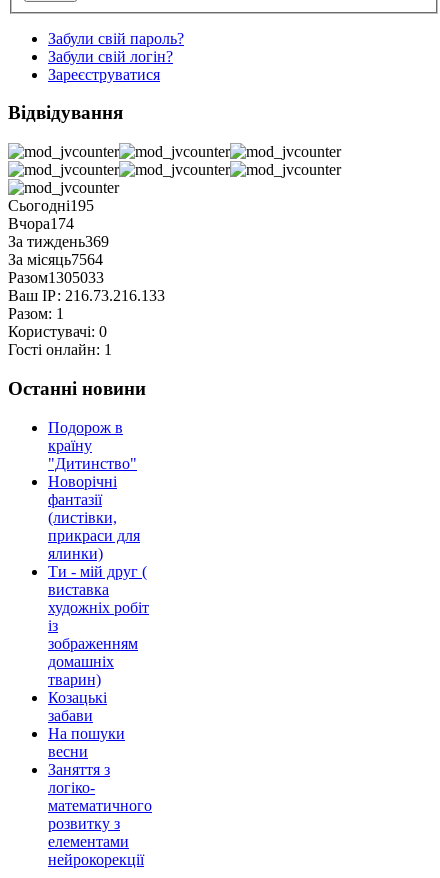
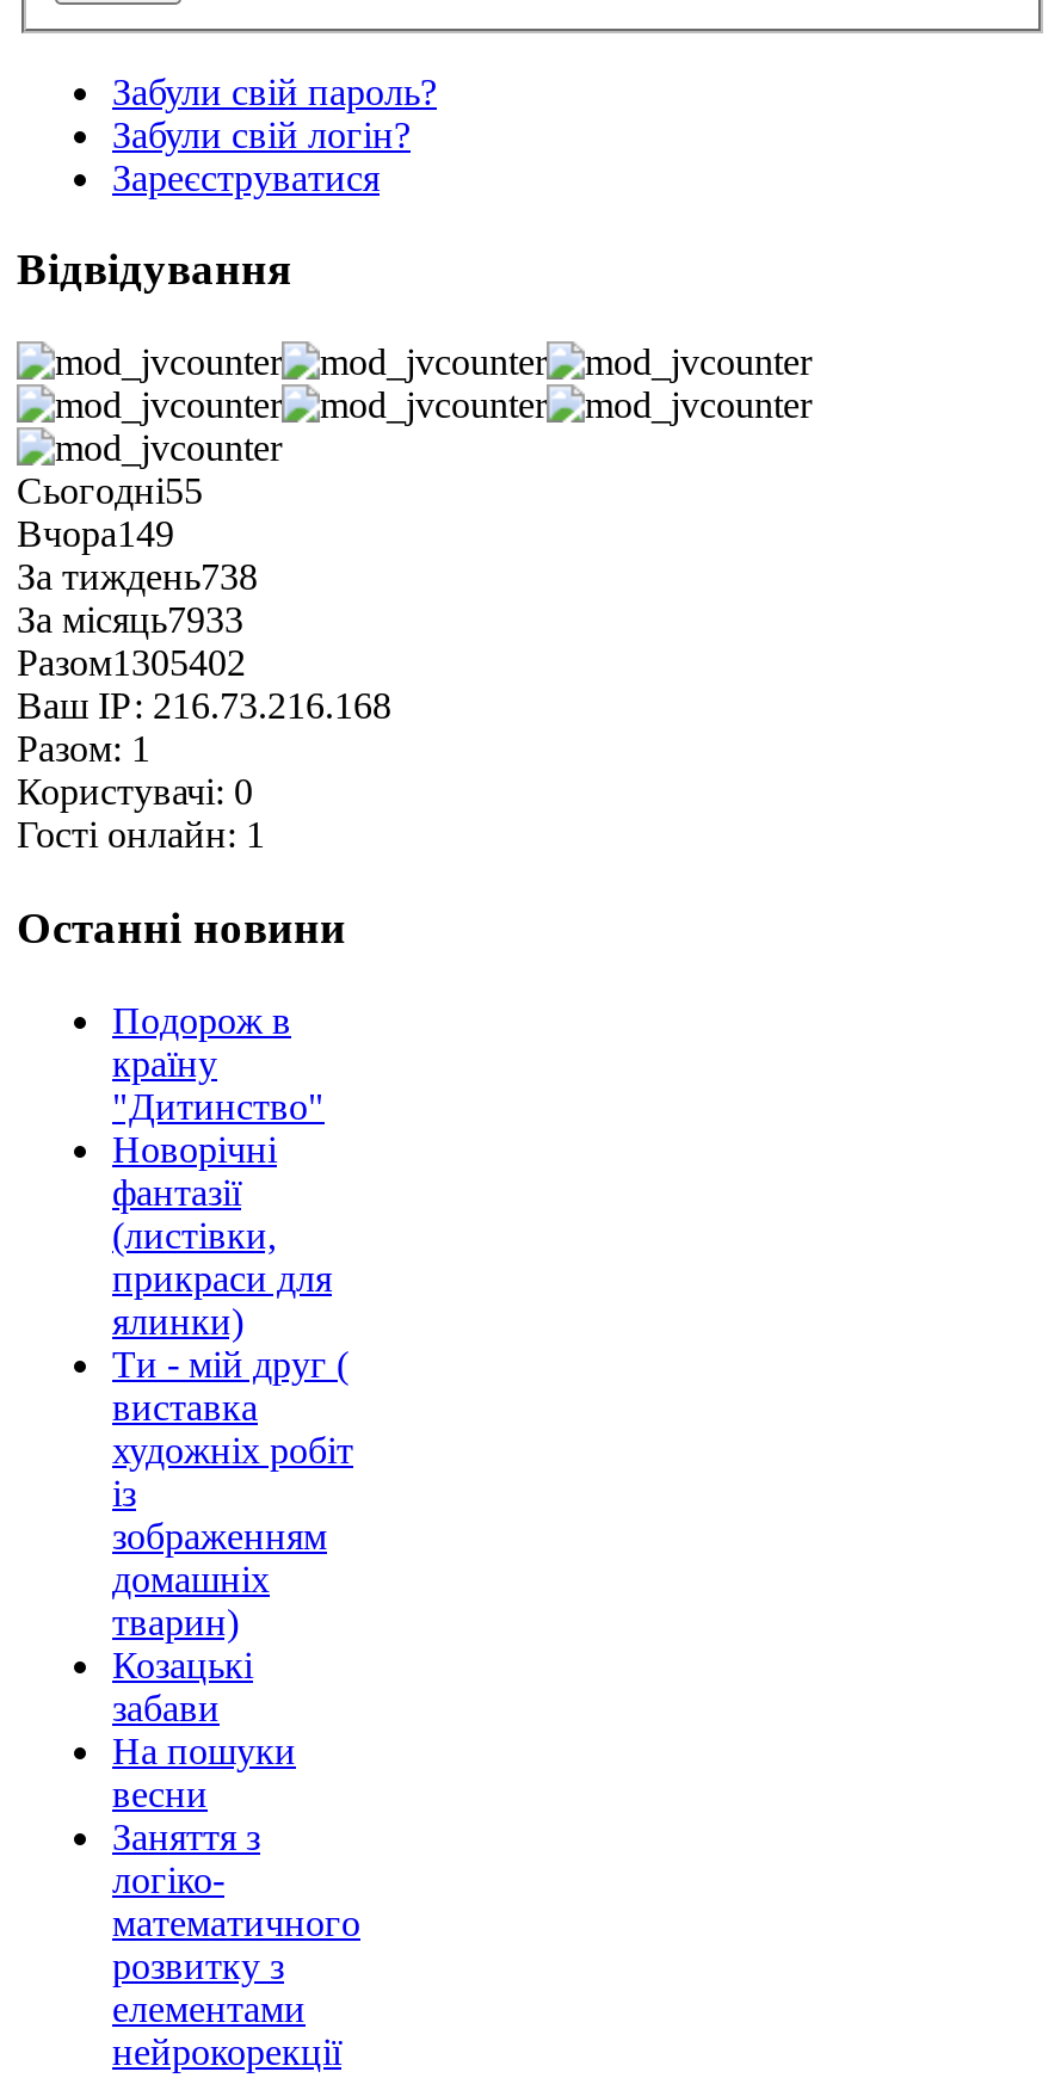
- Сьогодні195
+ Сьогодні55

- Вчора174
+ Вчора149

- За тиждень369
+ За тиждень738

- За місяць7564
+ За місяць7933

- Разом1305033
+ Разом1305402

- Ваш ІР: 216.73.216.133
+ Ваш ІР: 216.73.216.168
